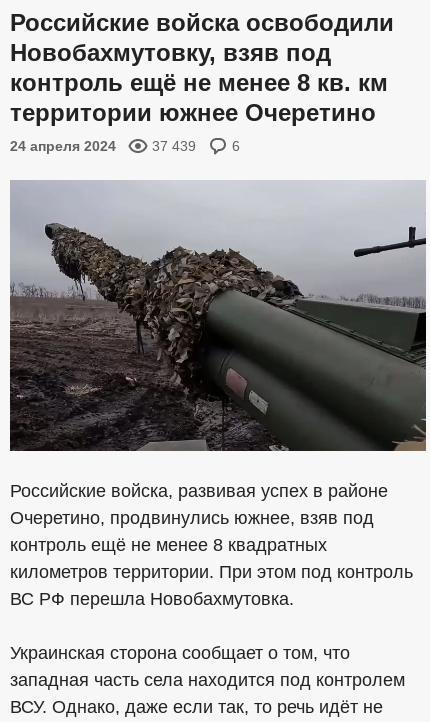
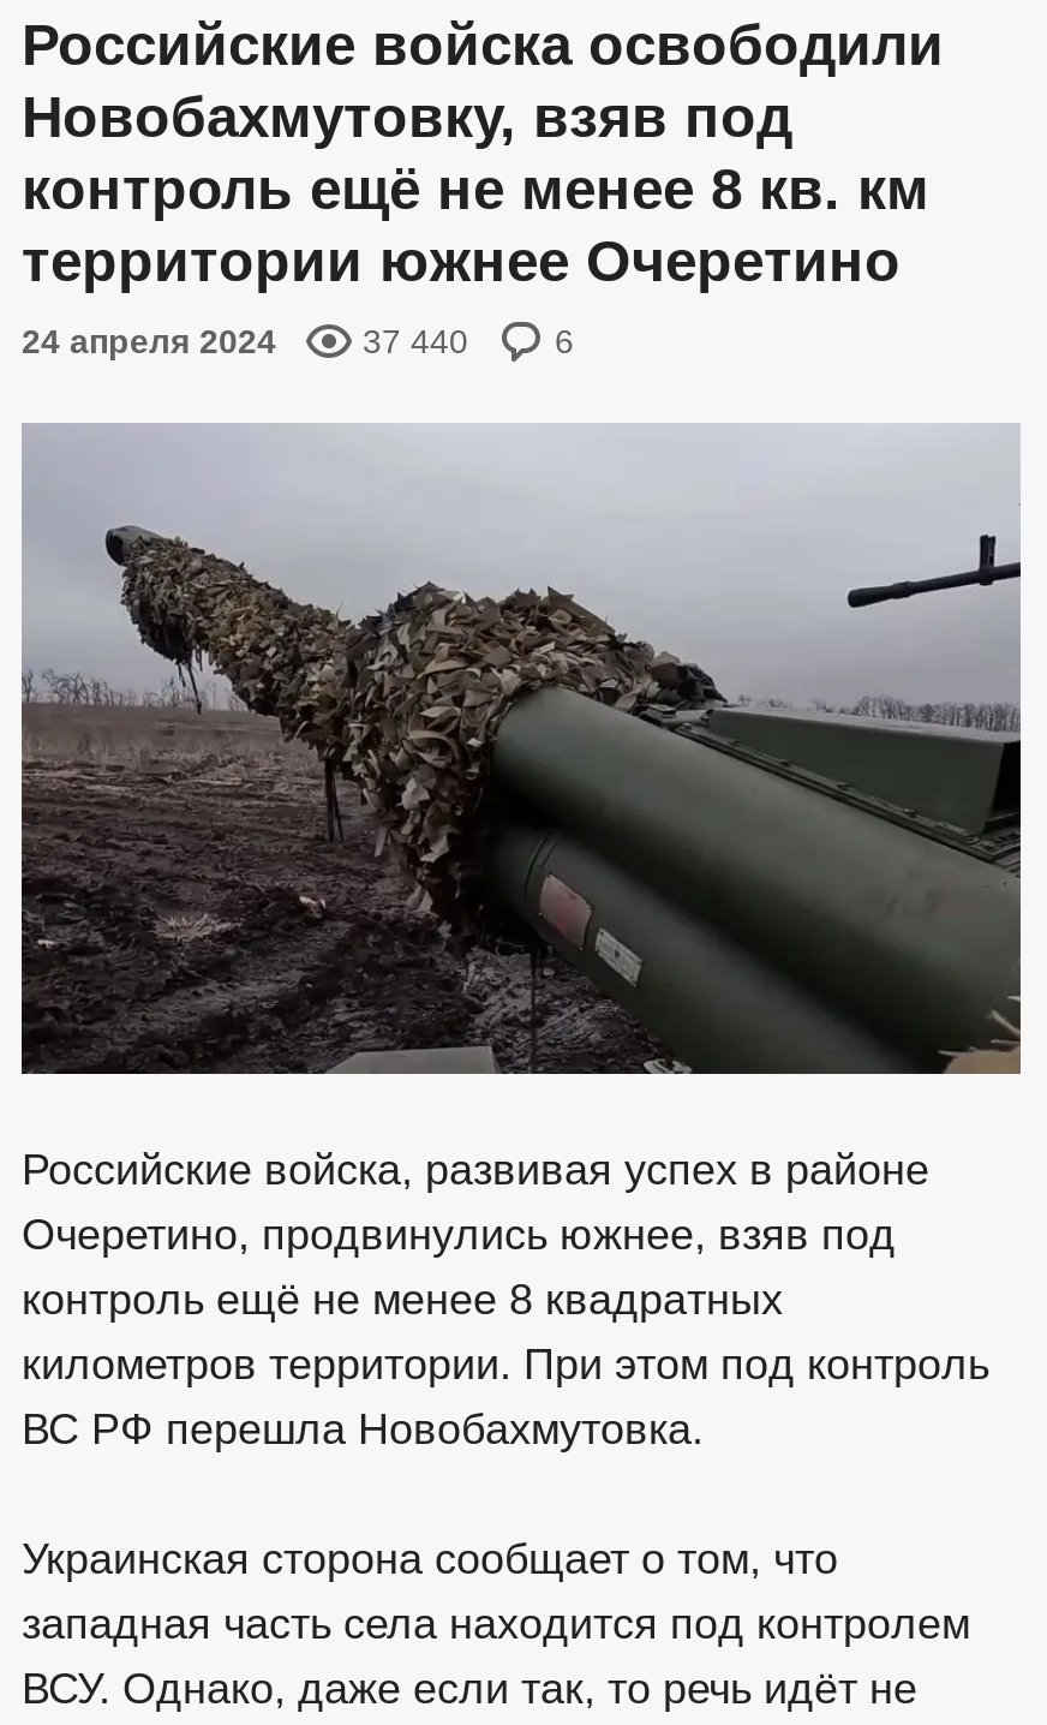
- 37 439
+ 37 440
